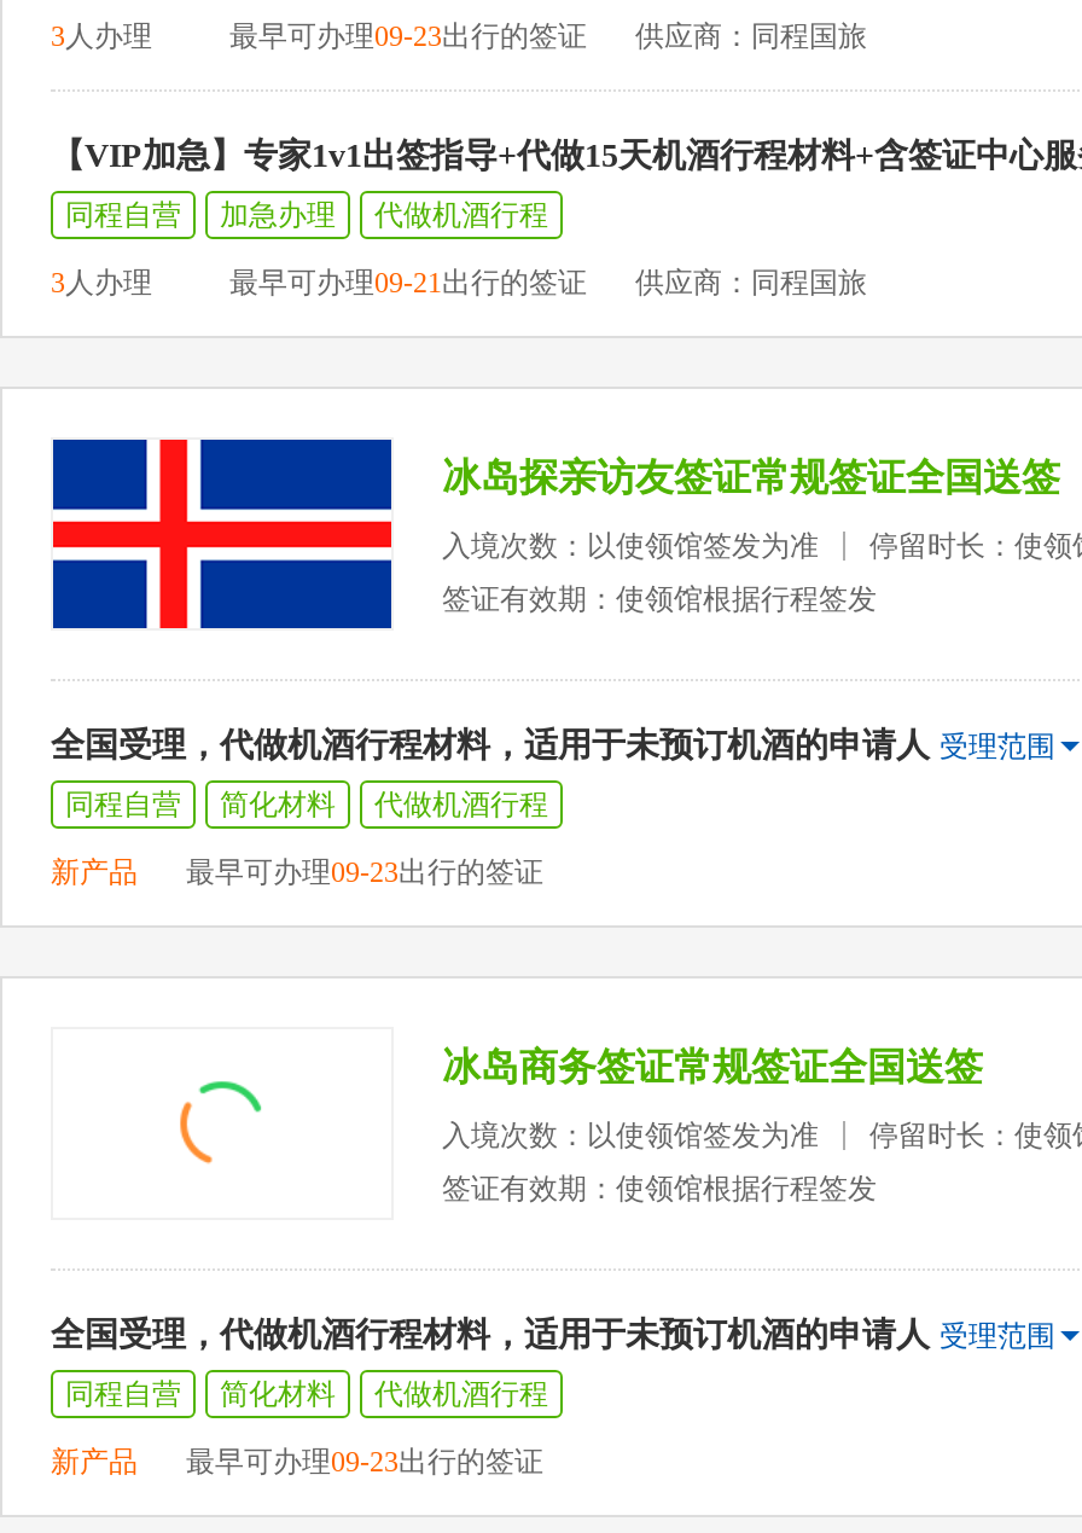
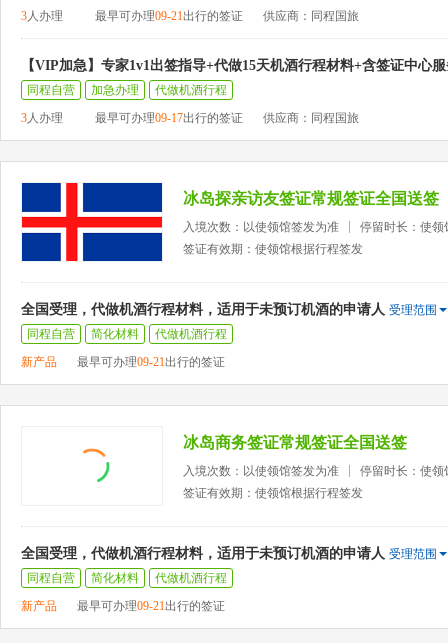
- 最早可办理09-23出行的签证
+ 最早可办理09-21出行的签证

- 最早可办理09-21出行的签证
+ 最早可办理09-17出行的签证

- 最早可办理09-23出行的签证
+ 最早可办理09-21出行的签证

- [image]
+ [image]

- 最早可办理09-23出行的签证
+ 最早可办理09-21出行的签证
